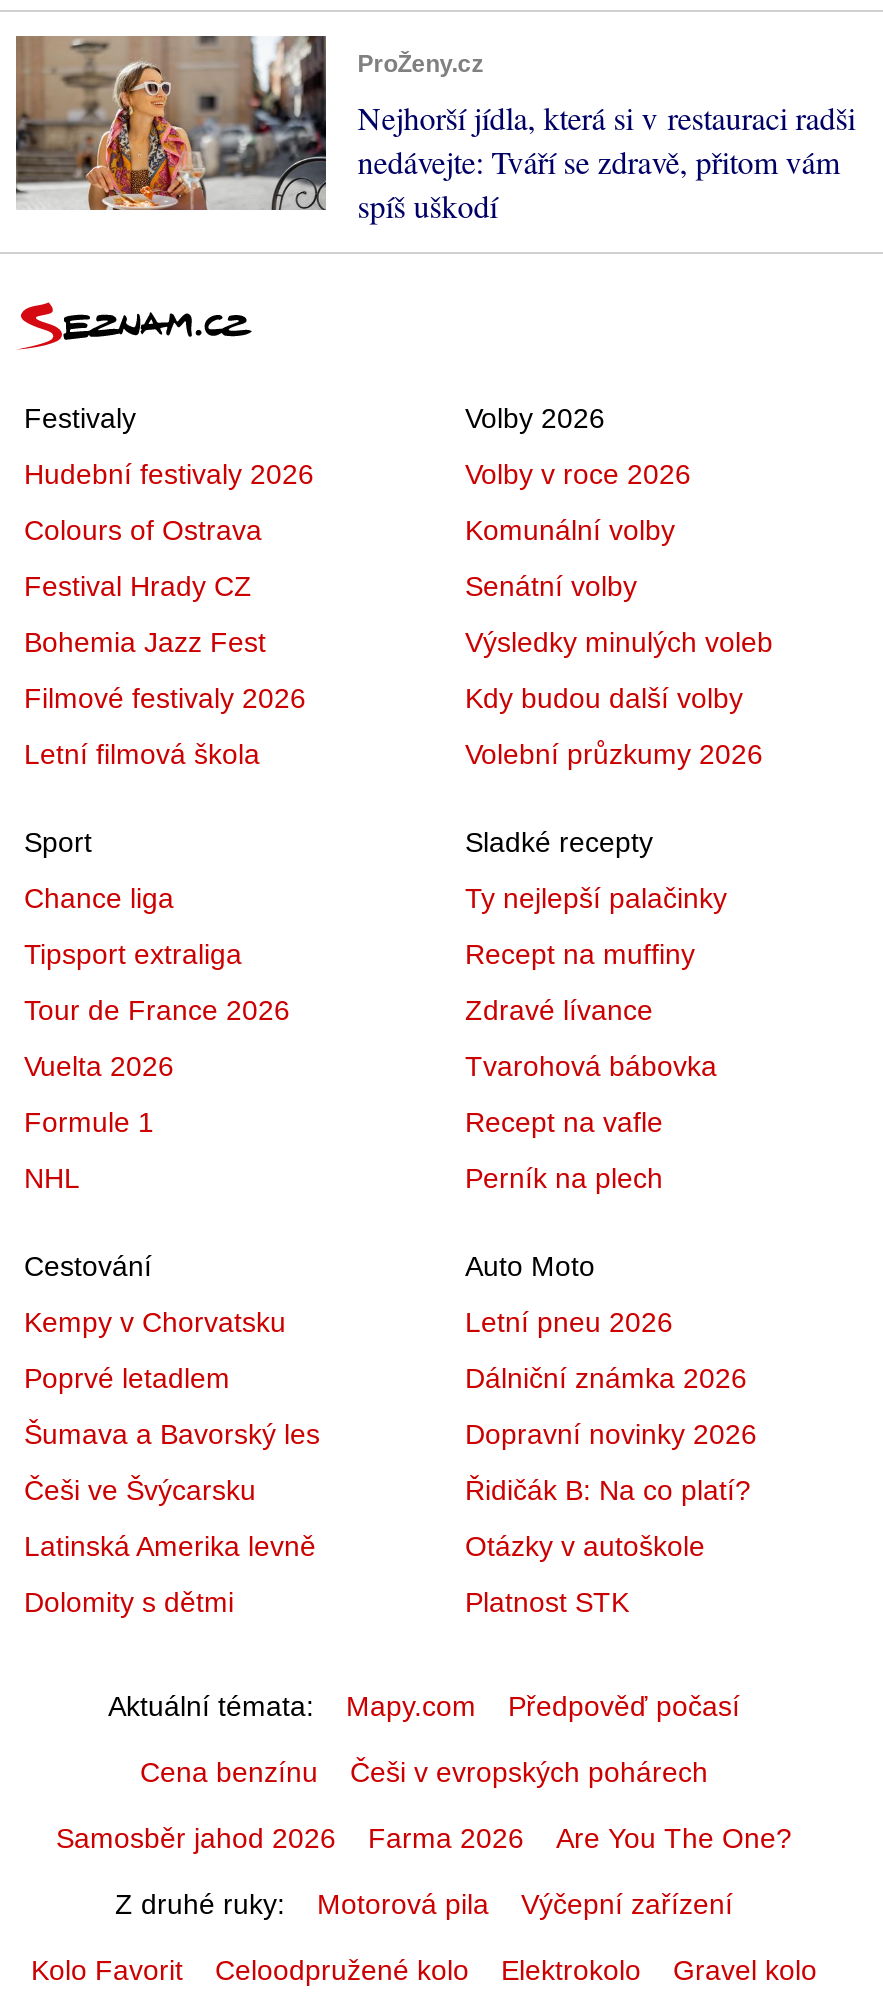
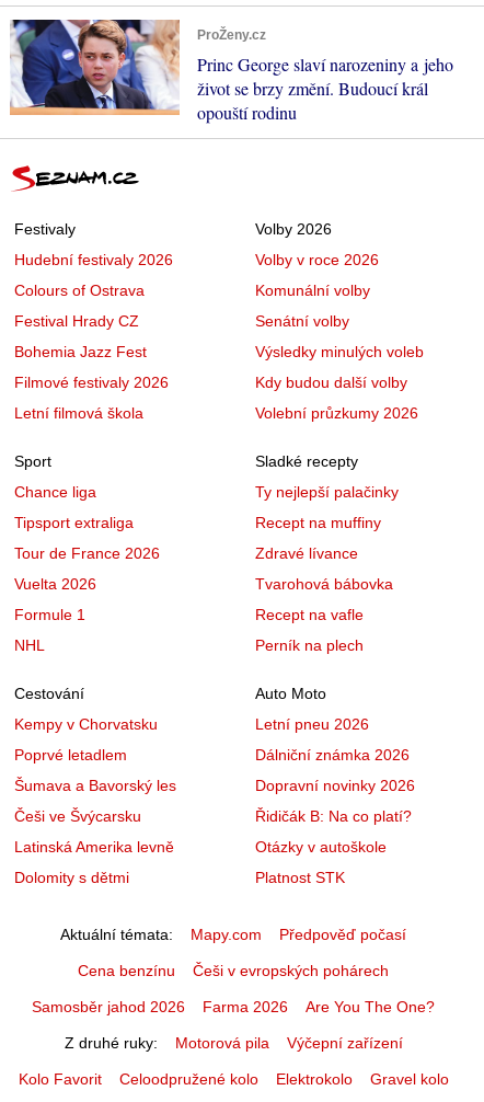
- [image]
- Nejhorší jídla, která si v restauraci radši
- nedávejte: Tváří se zdravě, přitom vám
- spíš uškodí
+ [image]
+ Princ George slaví narozeniny a jeho
+ život se brzy změní. Budoucí král
+ opouští rodinu
